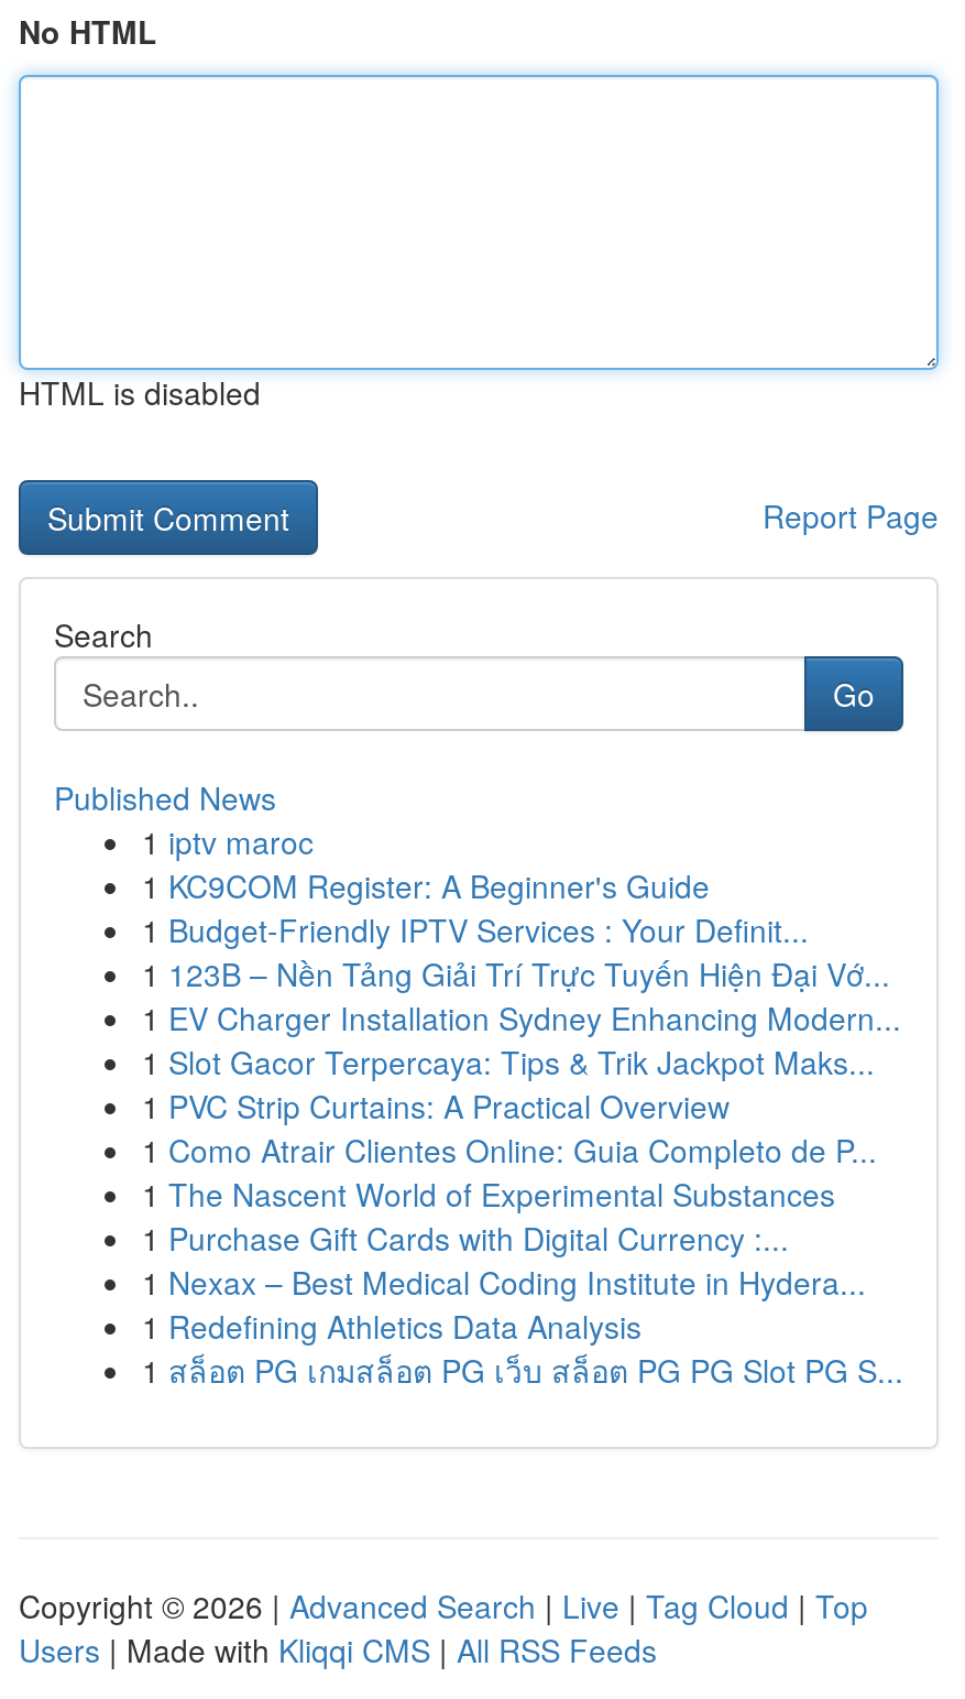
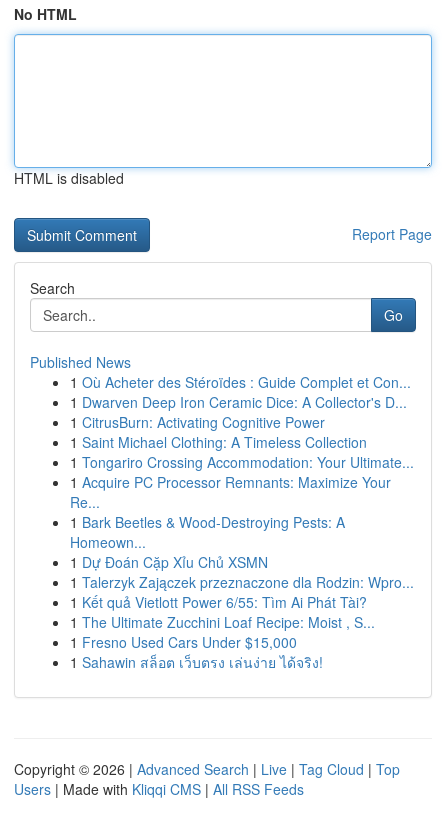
- 1 iptv maroc
- 1 KC9COM Register: A Beginner's Guide
- 1 Budget-Friendly IPTV Services : Your Definit...
- 1 123B – Nền Tảng Giải Trí Trực Tuyến Hiện Đại Vớ...
- 1 EV Charger Installation Sydney Enhancing Modern...
- 1 Slot Gacor Terpercaya: Tips & Trik Jackpot Maks...
- 1 PVC Strip Curtains: A Practical Overview
- 1 Como Atrair Clientes Online: Guia Completo de P...
- 1 The Nascent World of Experimental Substances
- 1 Purchase Gift Cards with Digital Currency :...
- 1 Nexax – Best Medical Coding Institute in Hydera...
- 1 Redefining Athletics Data Analysis
- 1 สล็อต PG เกมสล็อต PG เว็บ สล็อต PG PG Slot PG S...
+ 1 Où Acheter des Stéroïdes : Guide Complet et Con...
+ 1 Dwarven Deep Iron Ceramic Dice: A Collector's D...
+ 1 CitrusBurn: Activating Cognitive Power
+ 1 Saint Michael Clothing: A Timeless Collection
+ 1 Tongariro Crossing Accommodation: Your Ultimate...
+ 1 Acquire PC Processor Remnants: Maximize Your
+ Re...
+ 1 Bark Beetles & Wood-Destroying Pests: A
+ Homeown...
+ 1 Dự Đoán Cặp Xỉu Chủ XSMN
+ 1 Talerzyk Zajączek przeznaczone dla Rodzin: Wpro...
+ 1 Kết quả Vietlott Power 6/55: Tìm Ai Phát Tài?
+ 1 The Ultimate Zucchini Loaf Recipe: Moist , S...
+ 1 Fresno Used Cars Under $15,000
+ 1 Sahawin สล็อต เว็บตรง เล่นง่าย ได้จริง!
